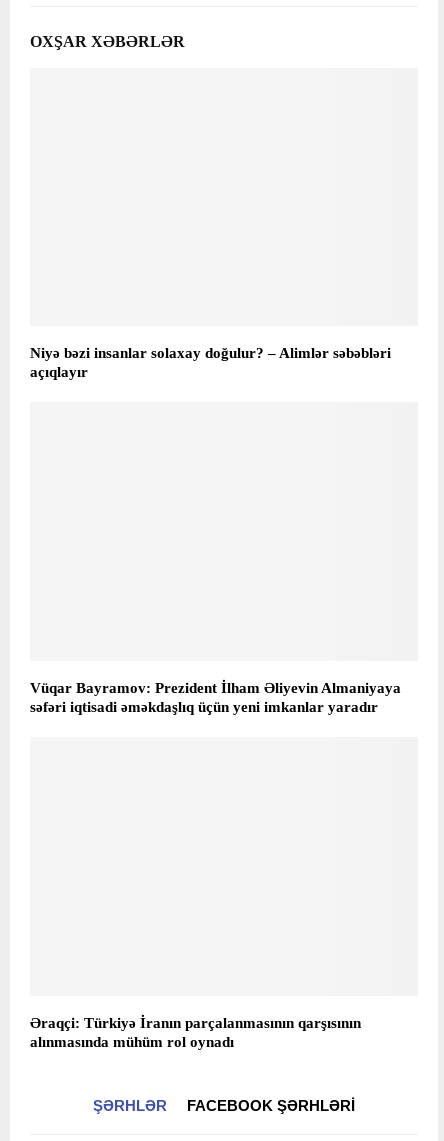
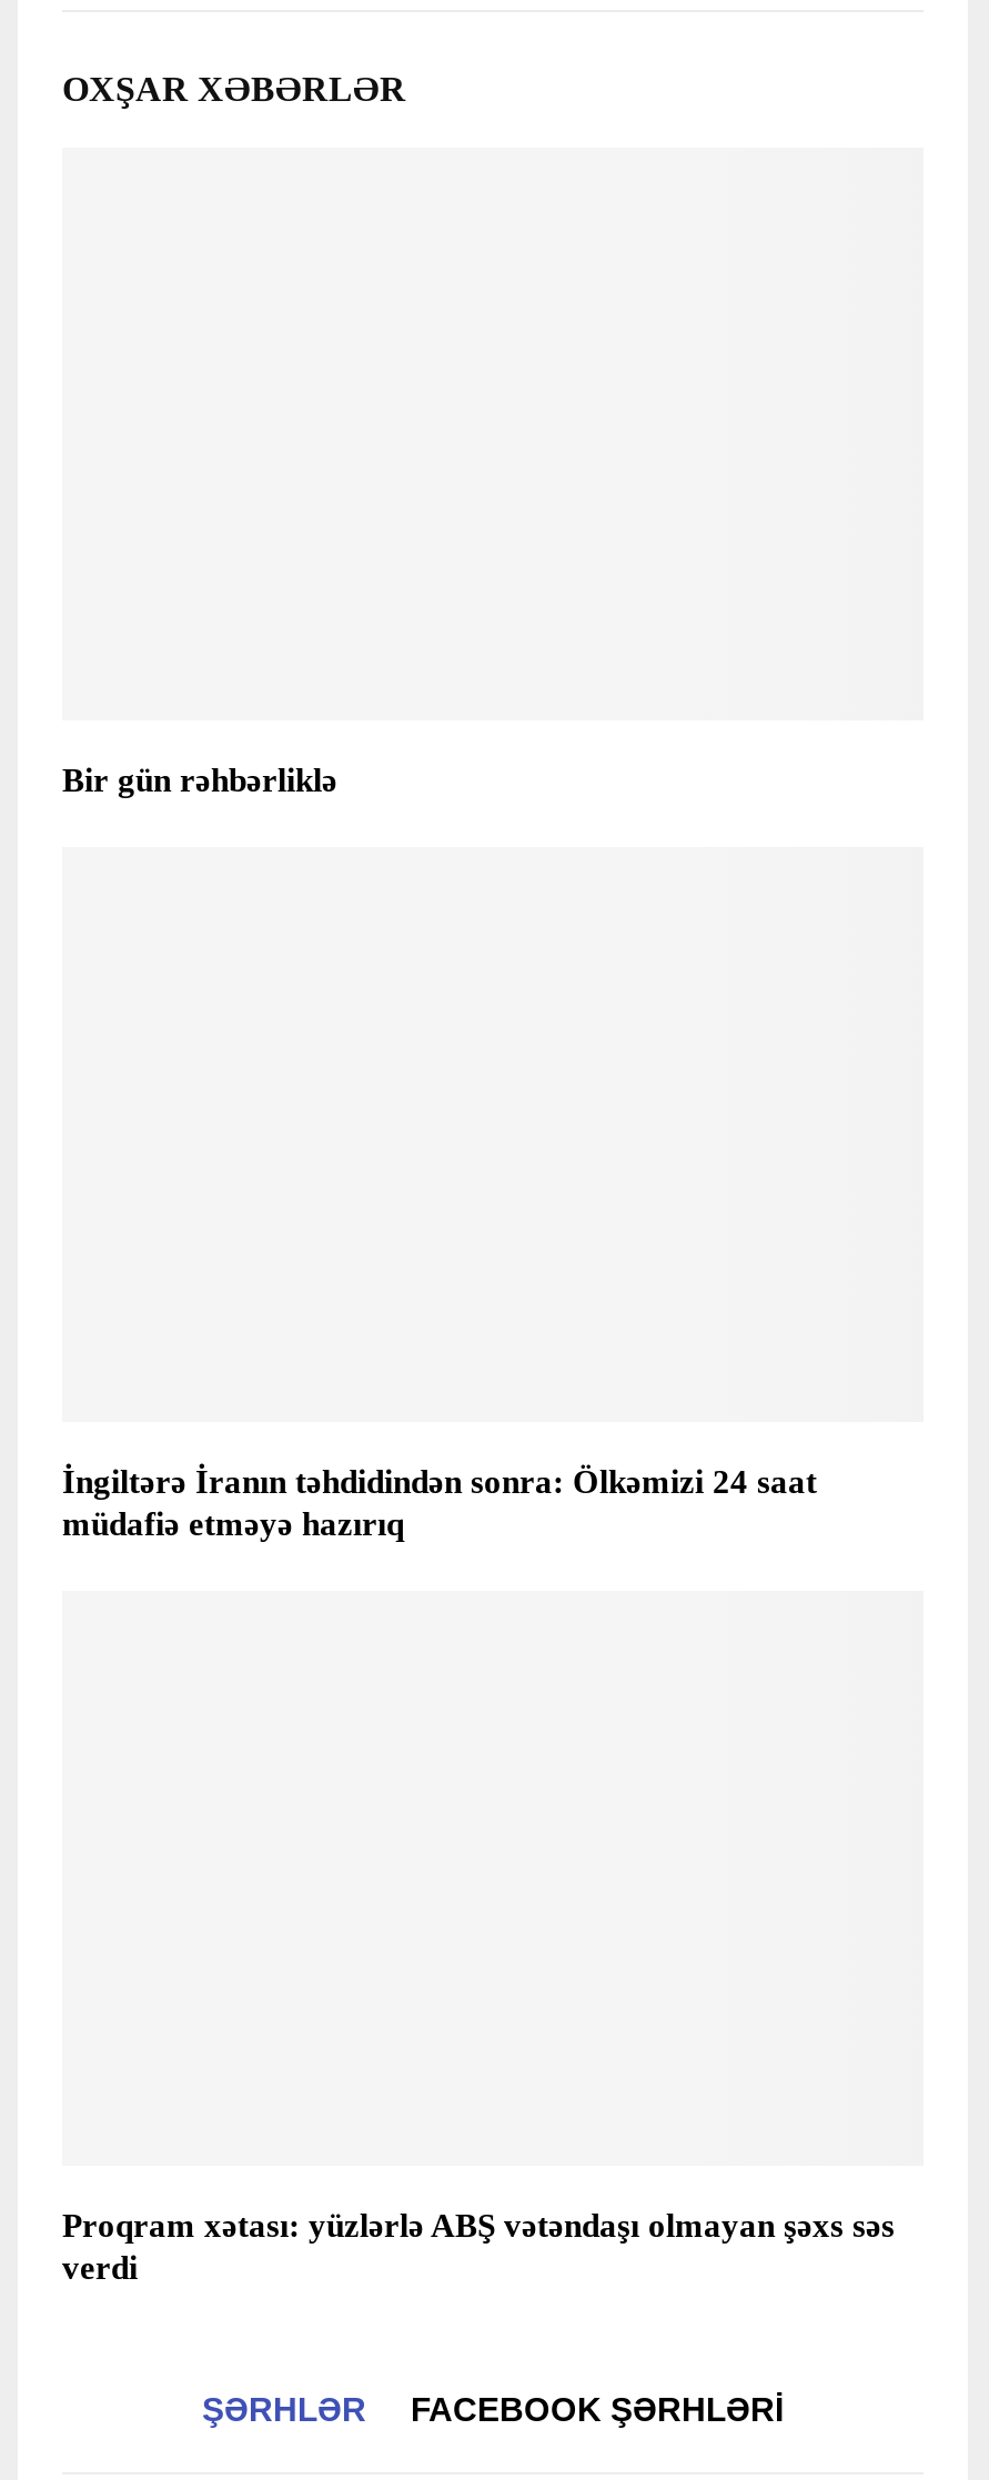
- Niyə bəzi insanlar solaxay doğulur? – Alimlər səbəbləri
- açıqlayır
+ Bir gün rəhbərliklə

- Vüqar Bayramov: Prezident İlham Əliyevin Almaniyaya
- səfəri iqtisadi əməkdaşlıq üçün yeni imkanlar yaradır
+ İngiltərə İranın təhdidindən sonra: Ölkəmizi 24 saat
+ müdafiə etməyə hazırıq

- Əraqçi: Türkiyə İranın parçalanmasının qarşısının
- alınmasında mühüm rol oynadı
+ Proqram xətası: yüzlərlə ABŞ vətəndaşı olmayan şəxs səs
+ verdi
